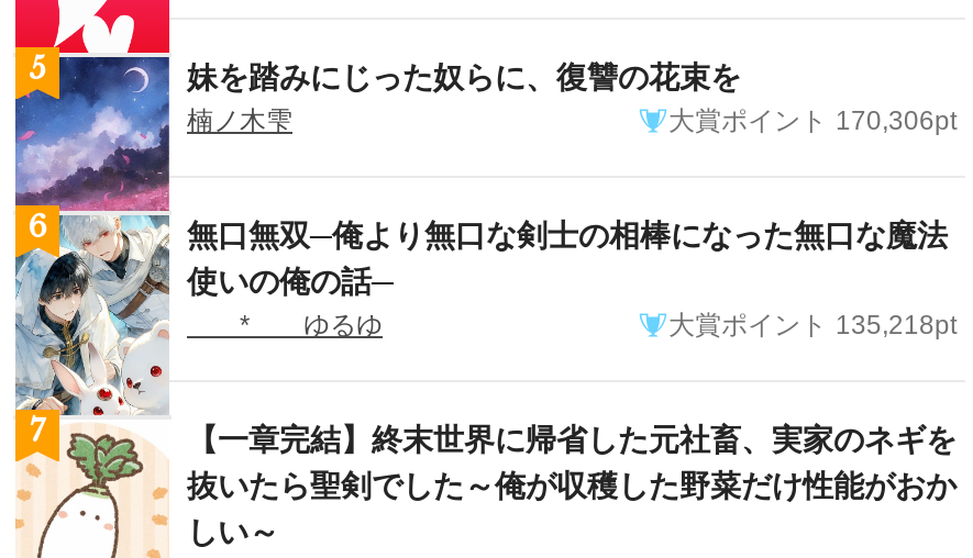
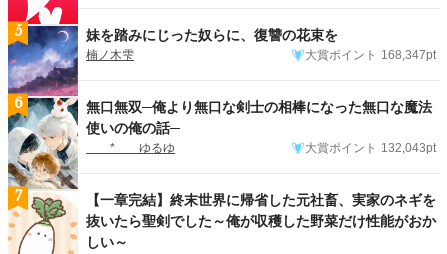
- 大賞ポイント 170,306pt
+ 大賞ポイント 168,347pt

- [image]
+ [image]

- 大賞ポイント 135,218pt
+ 大賞ポイント 132,043pt
